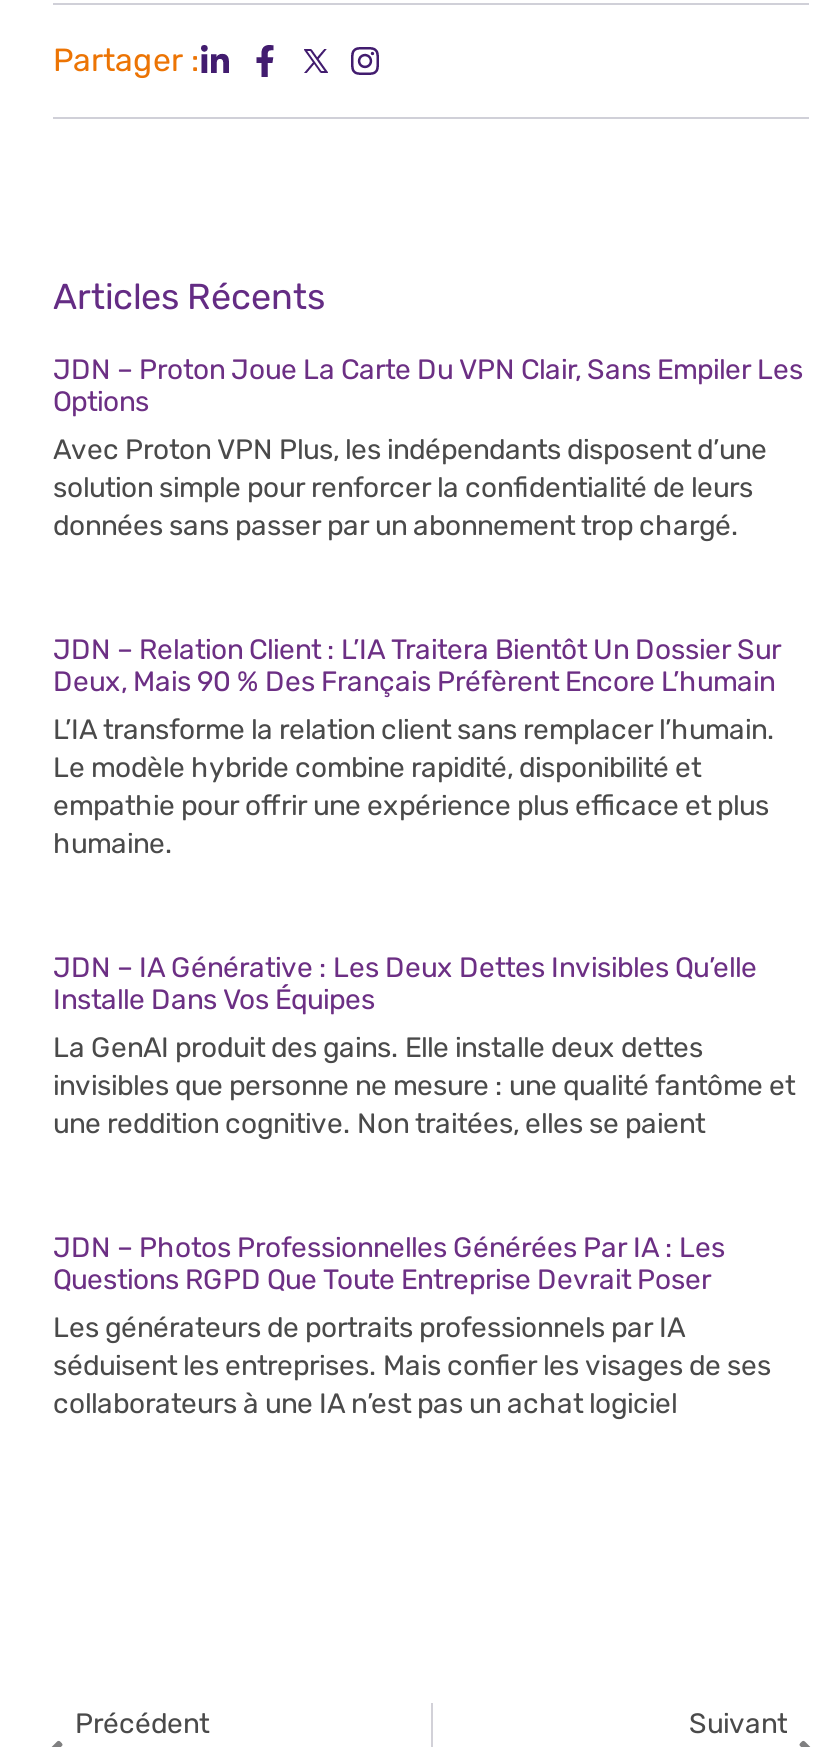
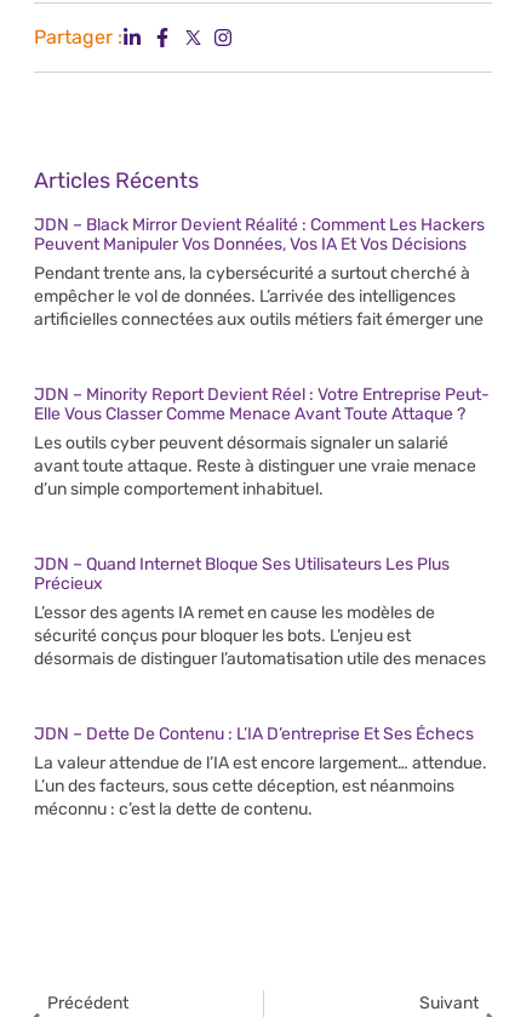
- JDN – Proton Joue La Carte Du VPN Clair, Sans Empiler Les
- Options
- Avec Proton VPN Plus, les indépendants disposent d’une
- solution simple pour renforcer la confidentialité de leurs
- données sans passer par un abonnement trop chargé.
+ JDN – Black Mirror Devient Réalité : Comment Les Hackers
+ Peuvent Manipuler Vos Données, Vos IA Et Vos Décisions
+ Pendant trente ans, la cybersécurité a surtout cherché à
+ empêcher le vol de données. L’arrivée des intelligences
+ artificielles connectées aux outils métiers fait émerger une

- JDN – Relation Client : L’IA Traitera Bientôt Un Dossier Sur
- Deux, Mais 90 % Des Français Préfèrent Encore L’humain
- L’IA transforme la relation client sans remplacer l’humain.
- Le modèle hybride combine rapidité, disponibilité et
- empathie pour offrir une expérience plus efficace et plus
- humaine.
+ JDN – Minority Report Devient Réel : Votre Entreprise Peut-
+ Elle Vous Classer Comme Menace Avant Toute Attaque ?
+ Les outils cyber peuvent désormais signaler un salarié
+ avant toute attaque. Reste à distinguer une vraie menace
+ d’un simple comportement inhabituel.

- JDN – IA Générative : Les Deux Dettes Invisibles Qu’elle
- Installe Dans Vos Équipes
- La GenAI produit des gains. Elle installe deux dettes
- invisibles que personne ne mesure : une qualité fantôme et
- une reddition cognitive. Non traitées, elles se paient
+ JDN – Quand Internet Bloque Ses Utilisateurs Les Plus
+ Précieux
+ L’essor des agents IA remet en cause les modèles de
+ sécurité conçus pour bloquer les bots. L’enjeu est
+ désormais de distinguer l’automatisation utile des menaces

- JDN – Photos Professionnelles Générées Par IA : Les
- Questions RGPD Que Toute Entreprise Devrait Poser
- Les générateurs de portraits professionnels par IA
- séduisent les entreprises. Mais confier les visages de ses
- collaborateurs à une IA n’est pas un achat logiciel
+ JDN – Dette De Contenu : L’IA D’entreprise Et Ses Échecs
+ La valeur attendue de l’IA est encore largement… attendue.
+ L’un des facteurs, sous cette déception, est néanmoins
+ méconnu : c’est la dette de contenu.
